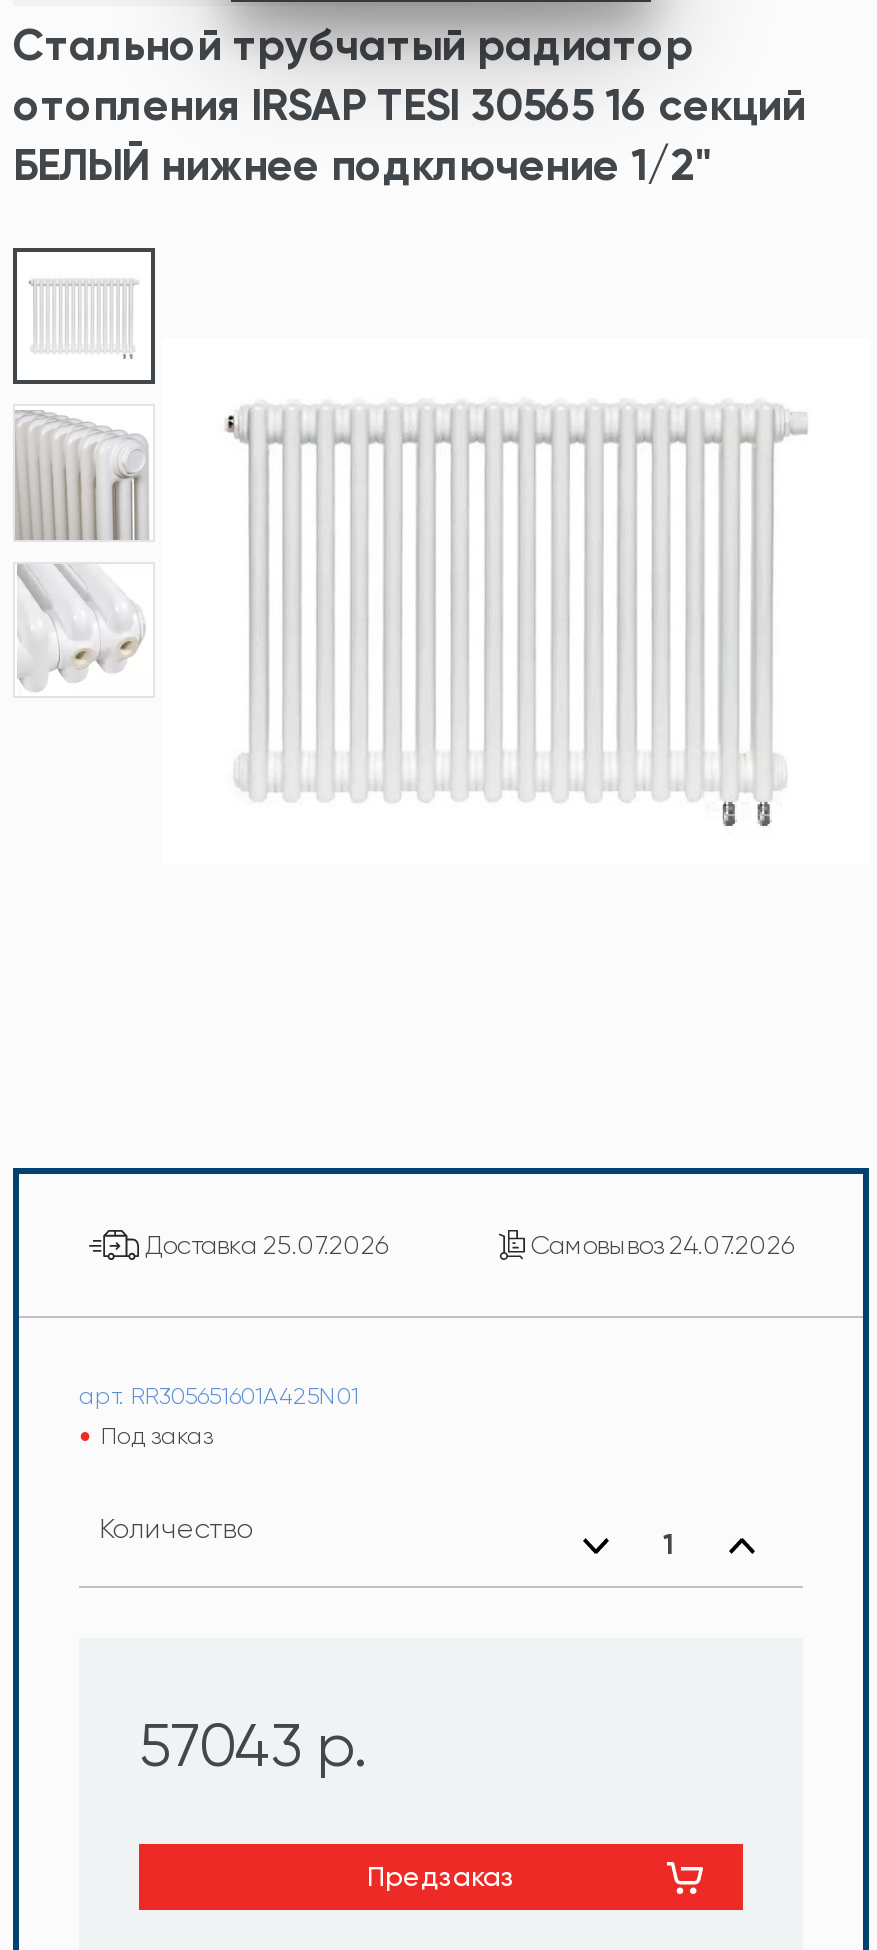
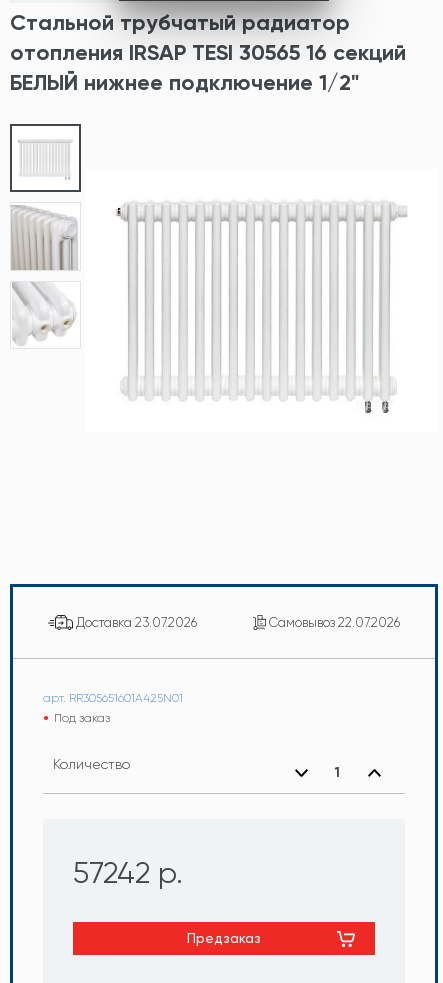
- Доставка 25.07.2026
+ Доставка 23.07.2026

- Самовывоз 24.07.2026
+ Самовывоз 22.07.2026

- 57043 р.
+ 57242 р.
